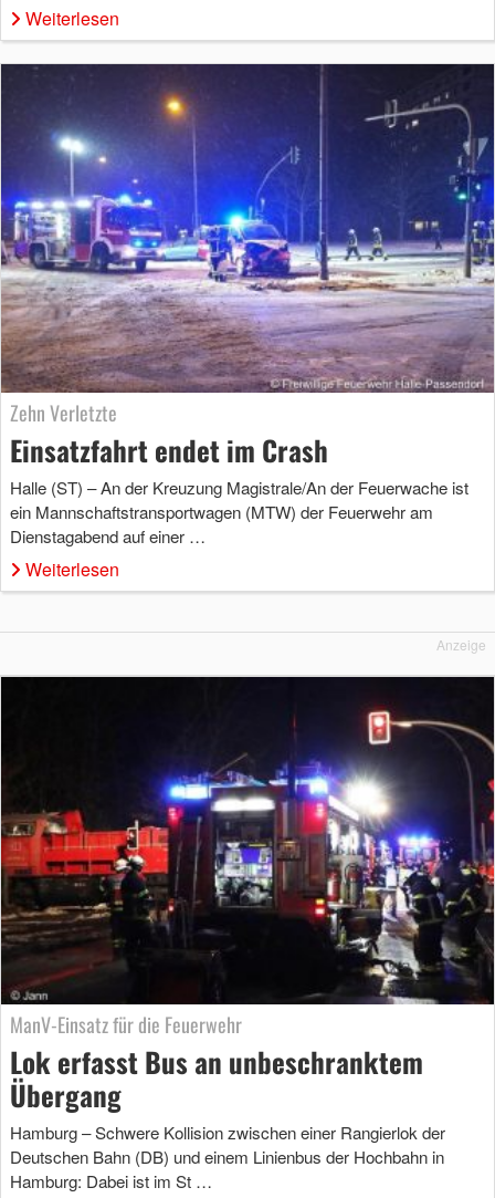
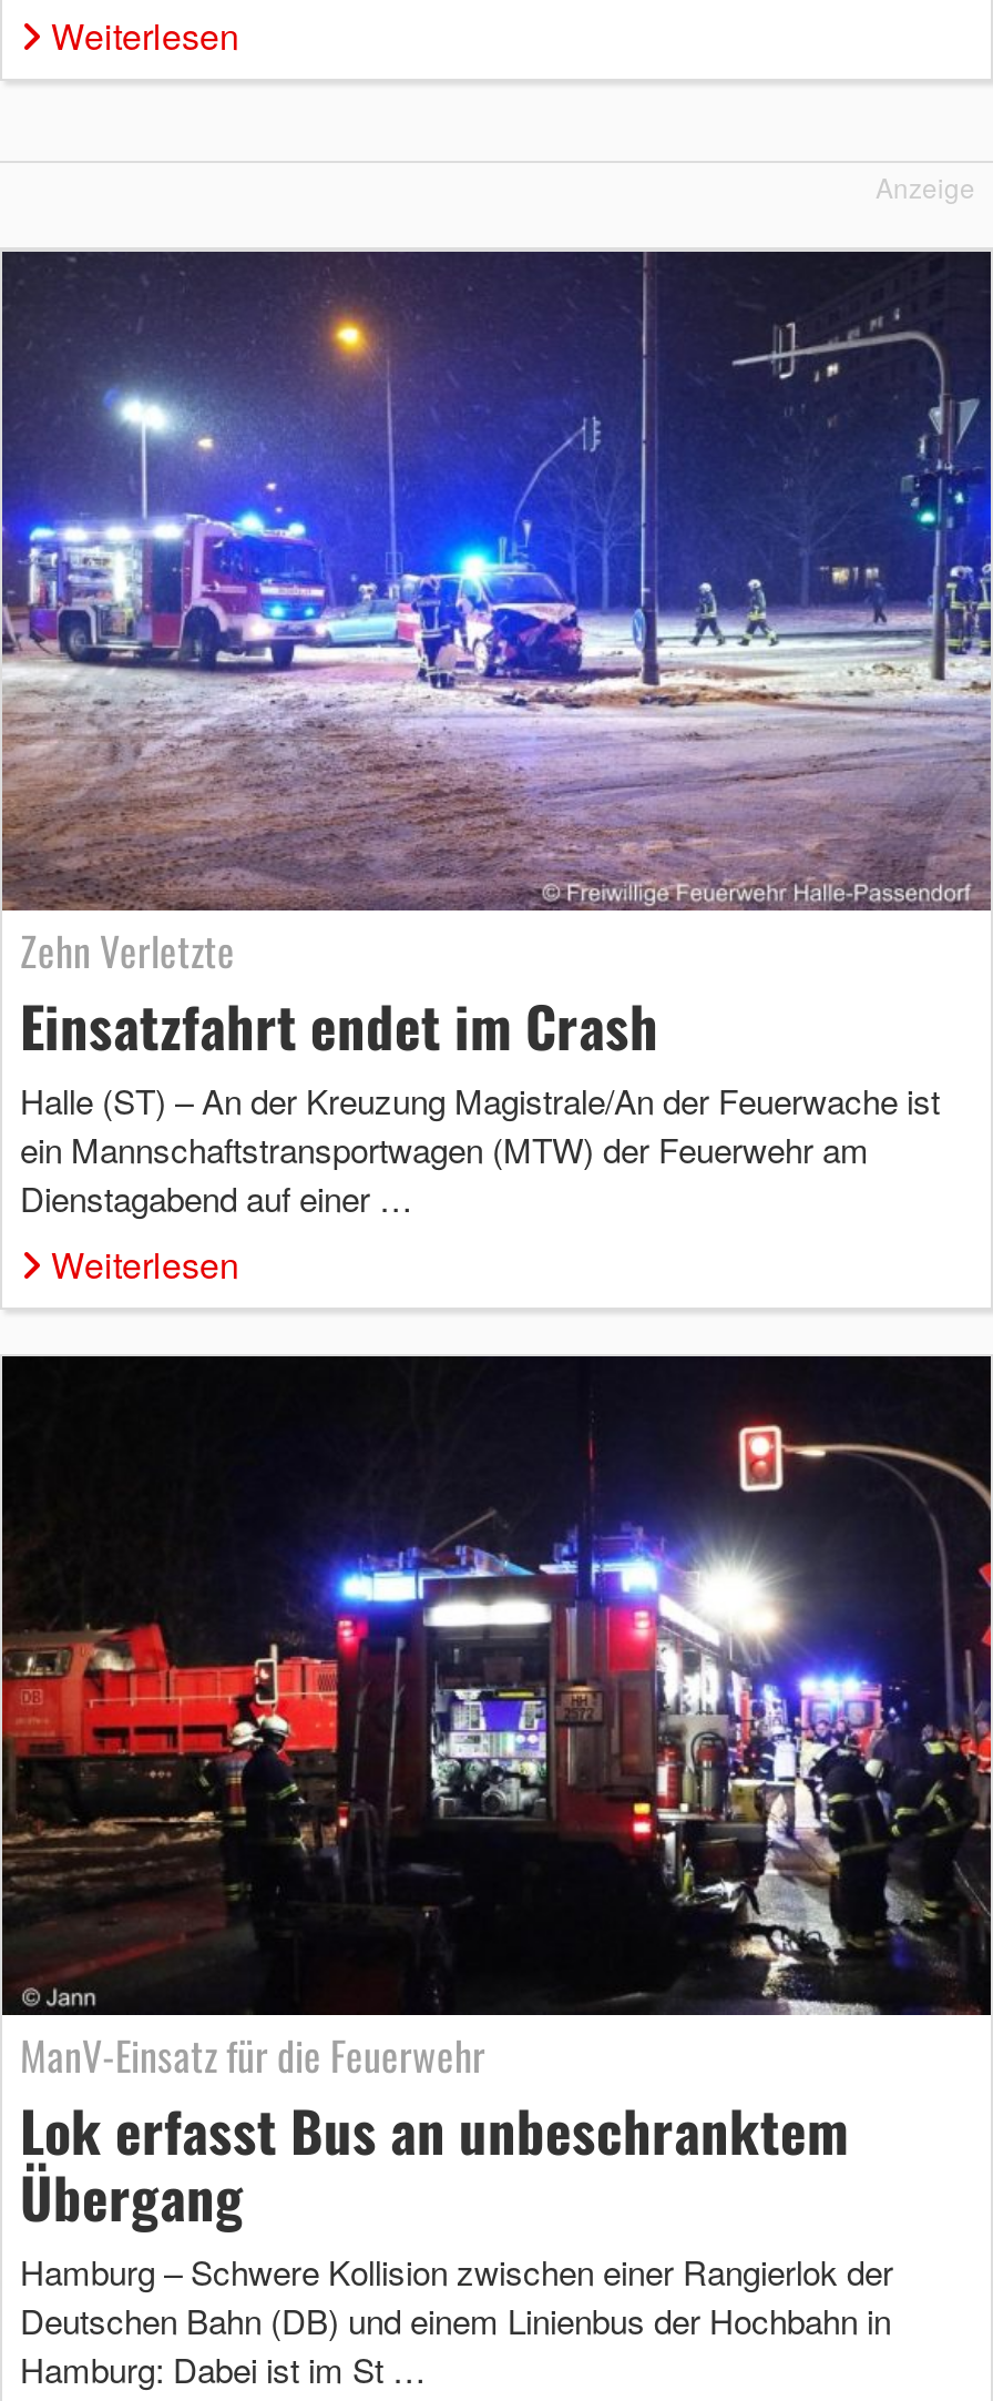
moved down: [image] | Zehn Verletzte | Einsatzfahrt endet im Crash | Halle (ST) – An der Kreuzung Magistrale/An der Feuerwache ist | ein Mannschaftstransportwagen (MTW) der Feuerwehr am | Dienstagabend auf einer … | Weiterlesen

moved up: Anzeige
